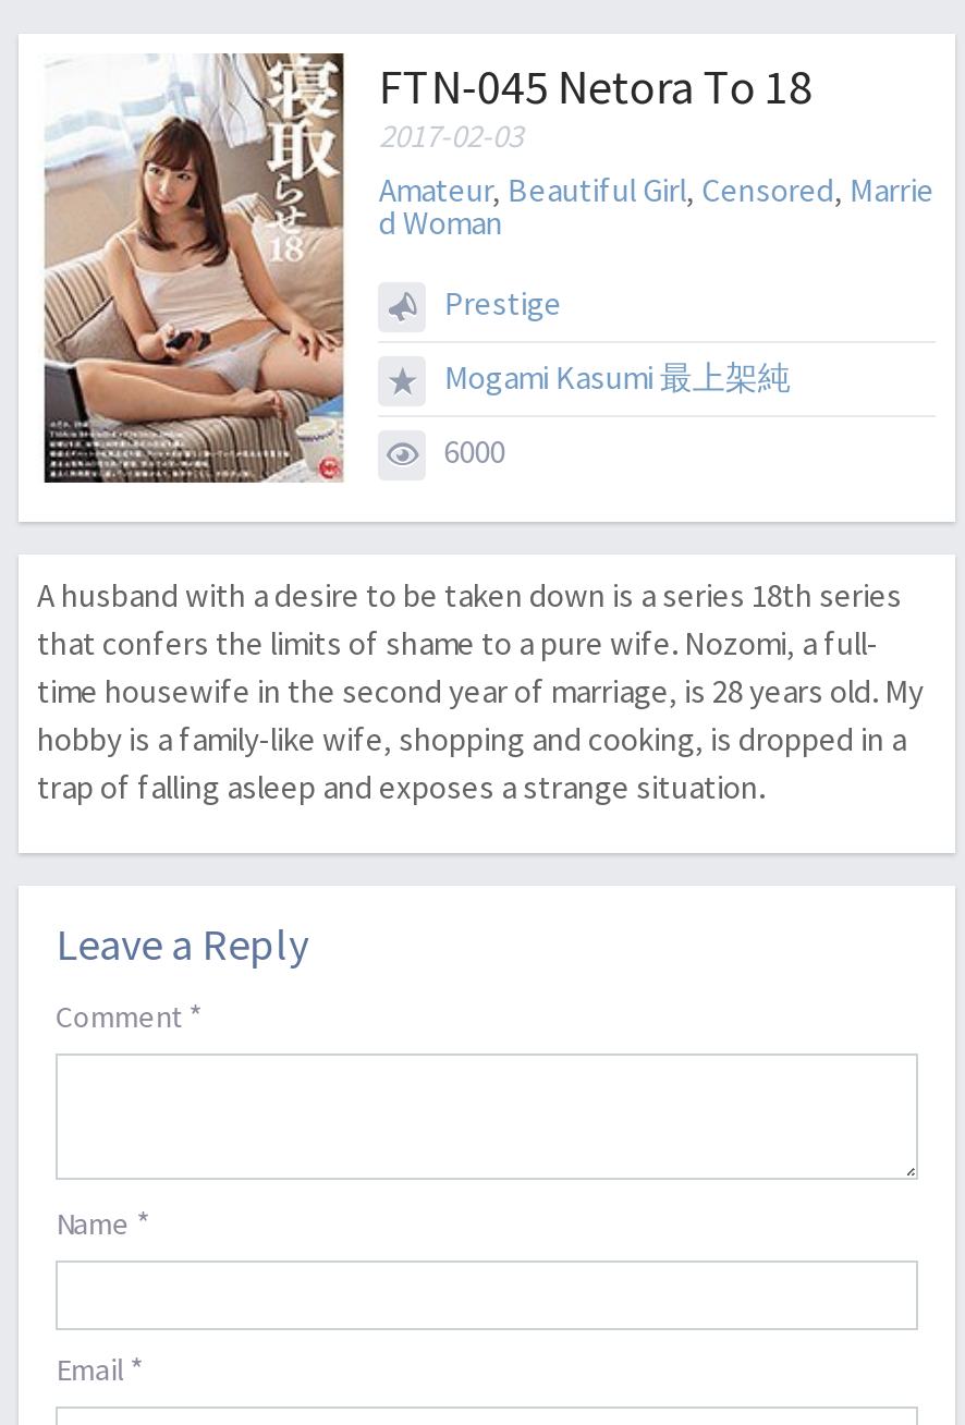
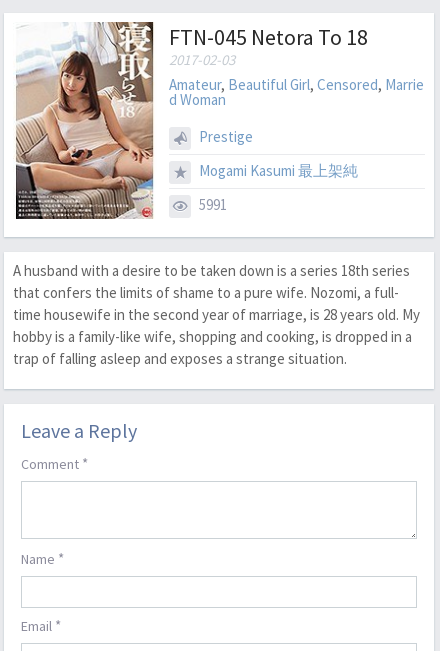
- 6000
+ 5991
